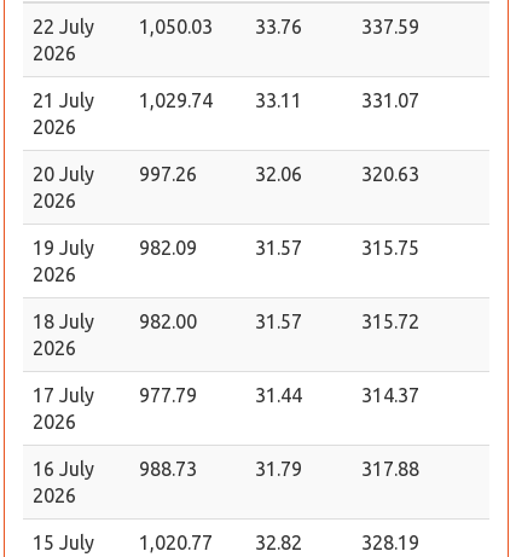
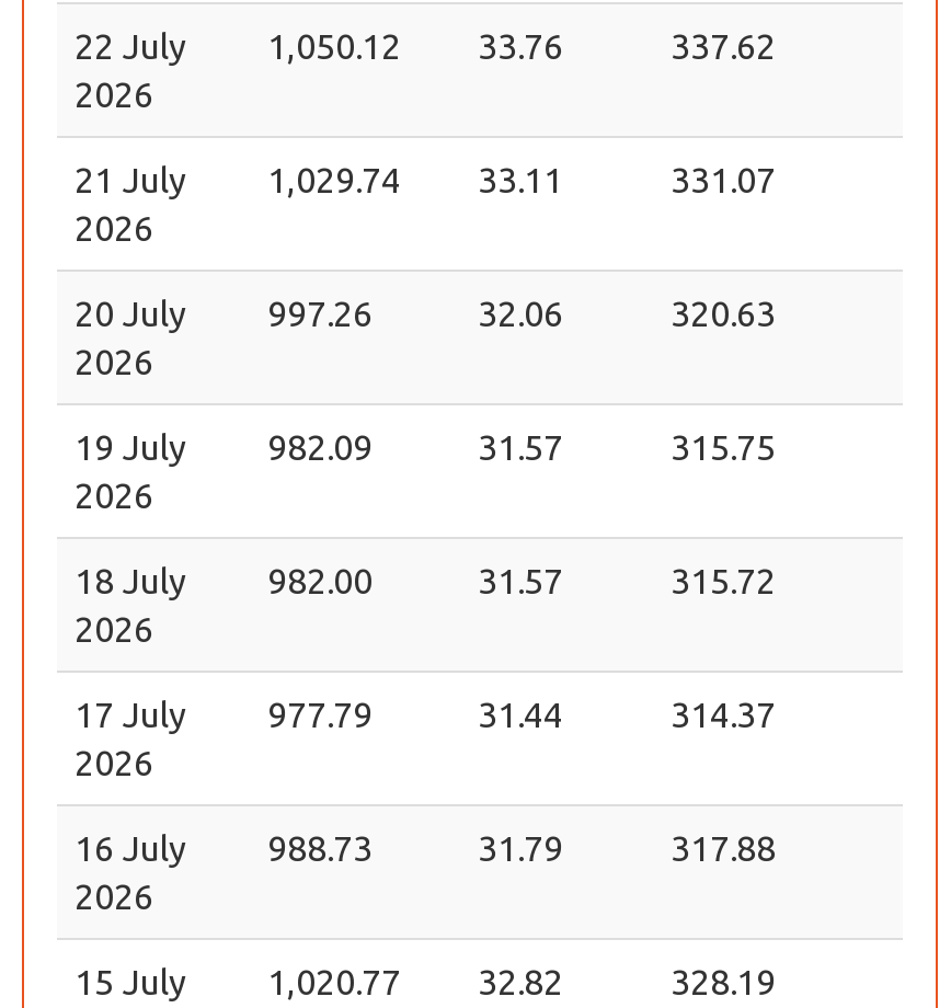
- 1,050.03 33.76
+ 1,050.12 33.76

- 337.59
+ 337.62
